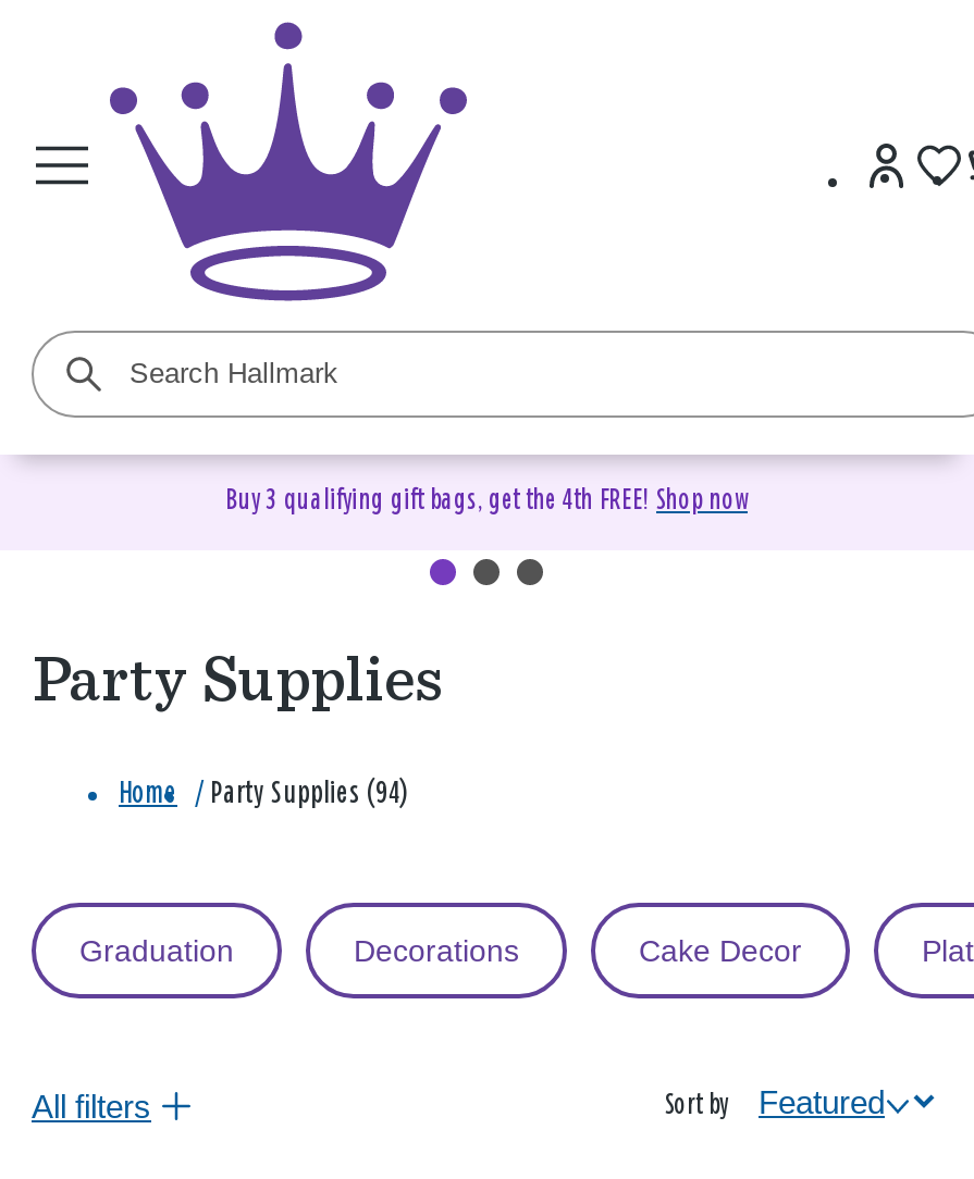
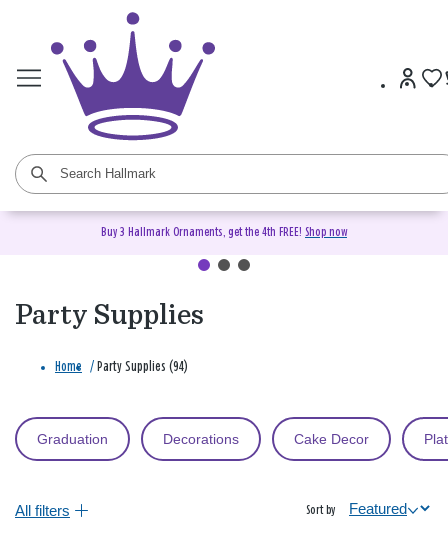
- Buy 3 qualifying gift bags, get the 4th FREE! Shop now
+ Buy 3 Hallmark Ornaments, get the 4th FREE! Shop now
